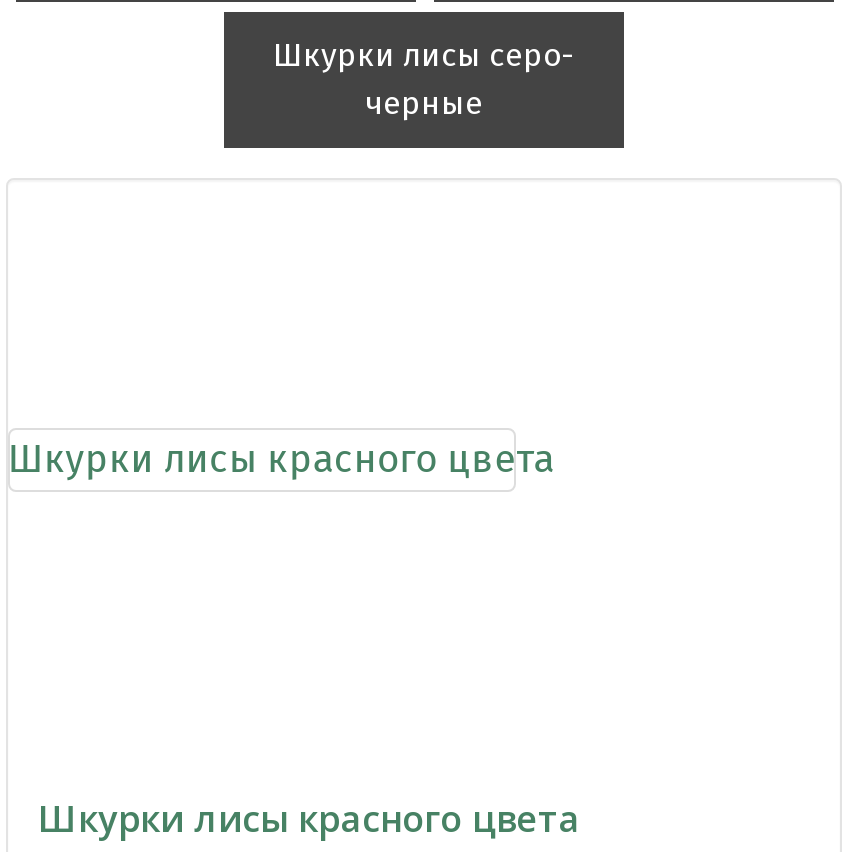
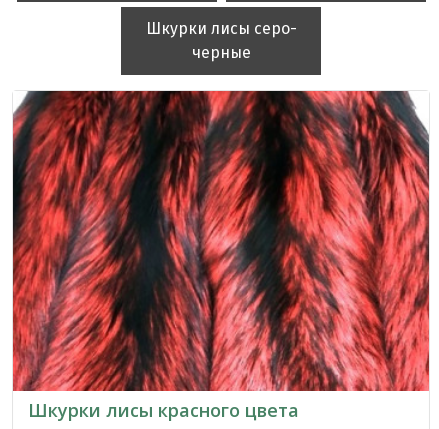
+ [image]
